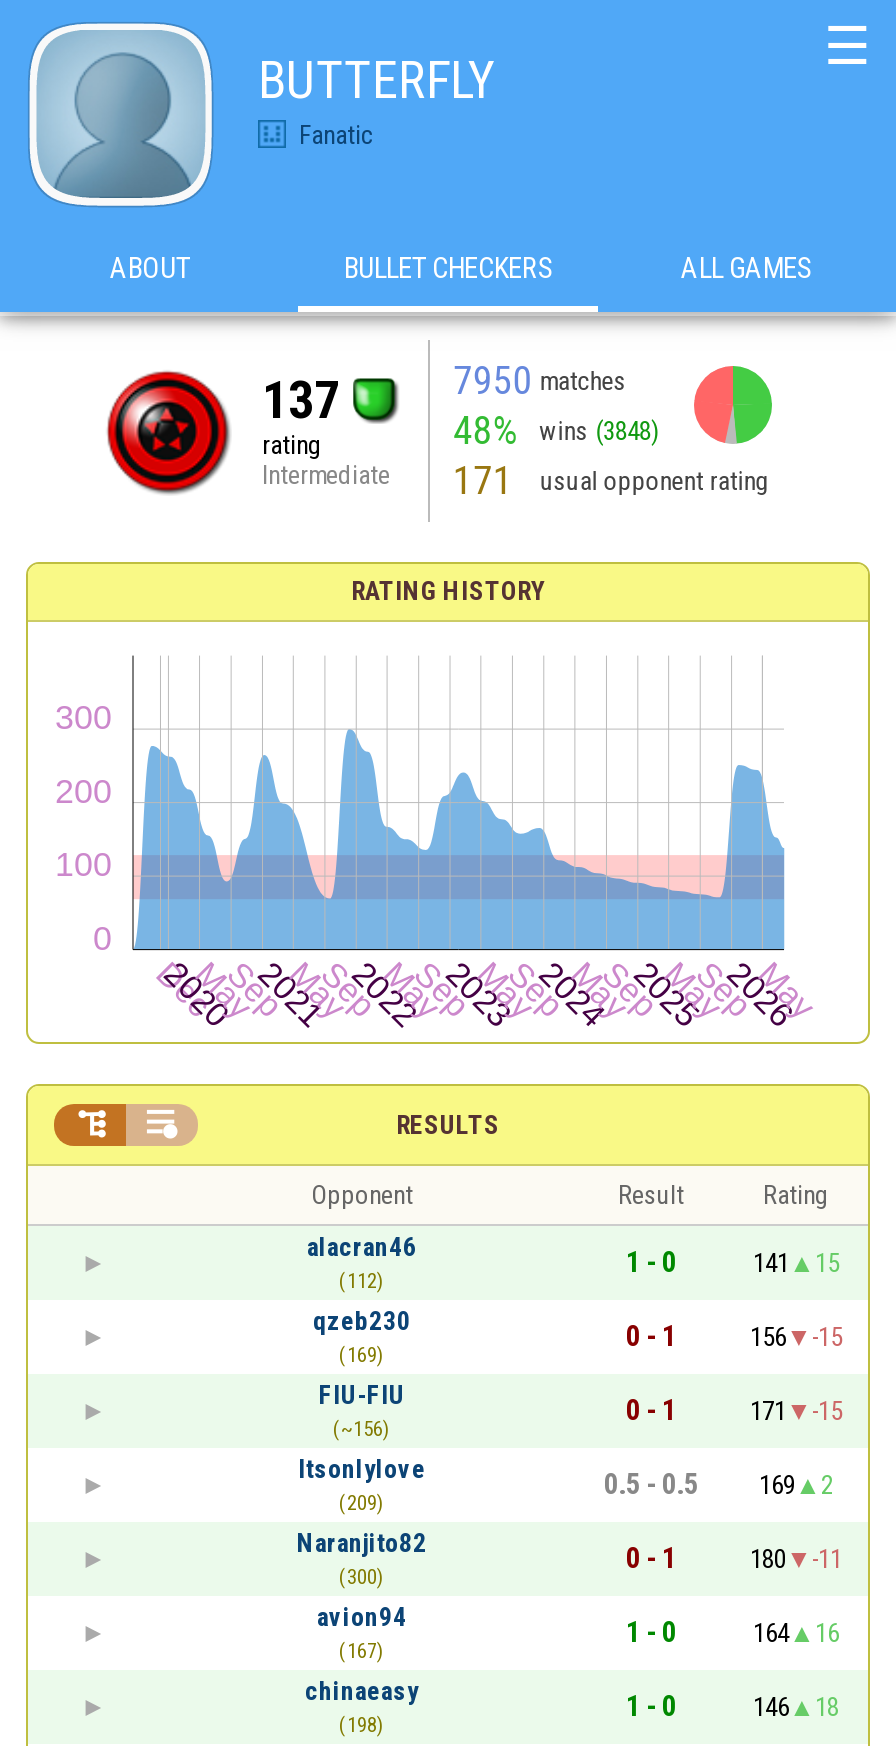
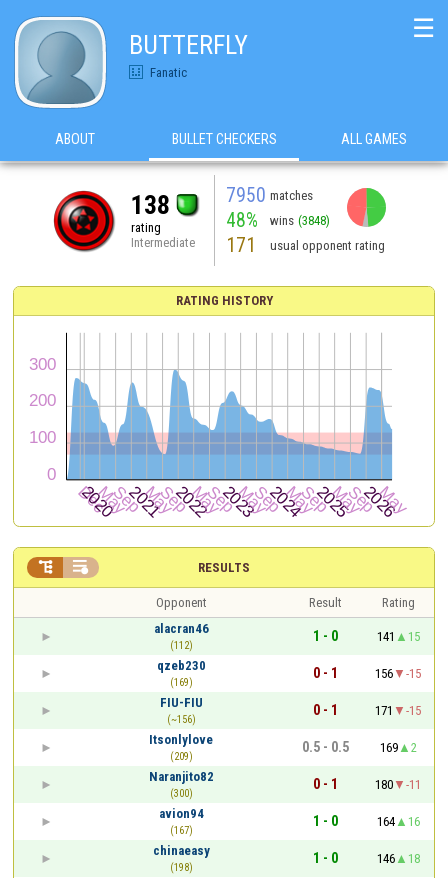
- 137
+ 138
